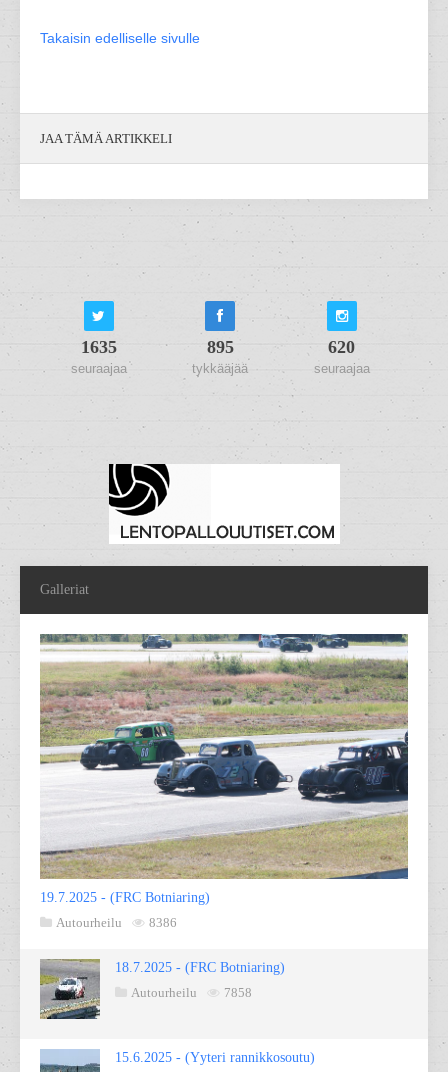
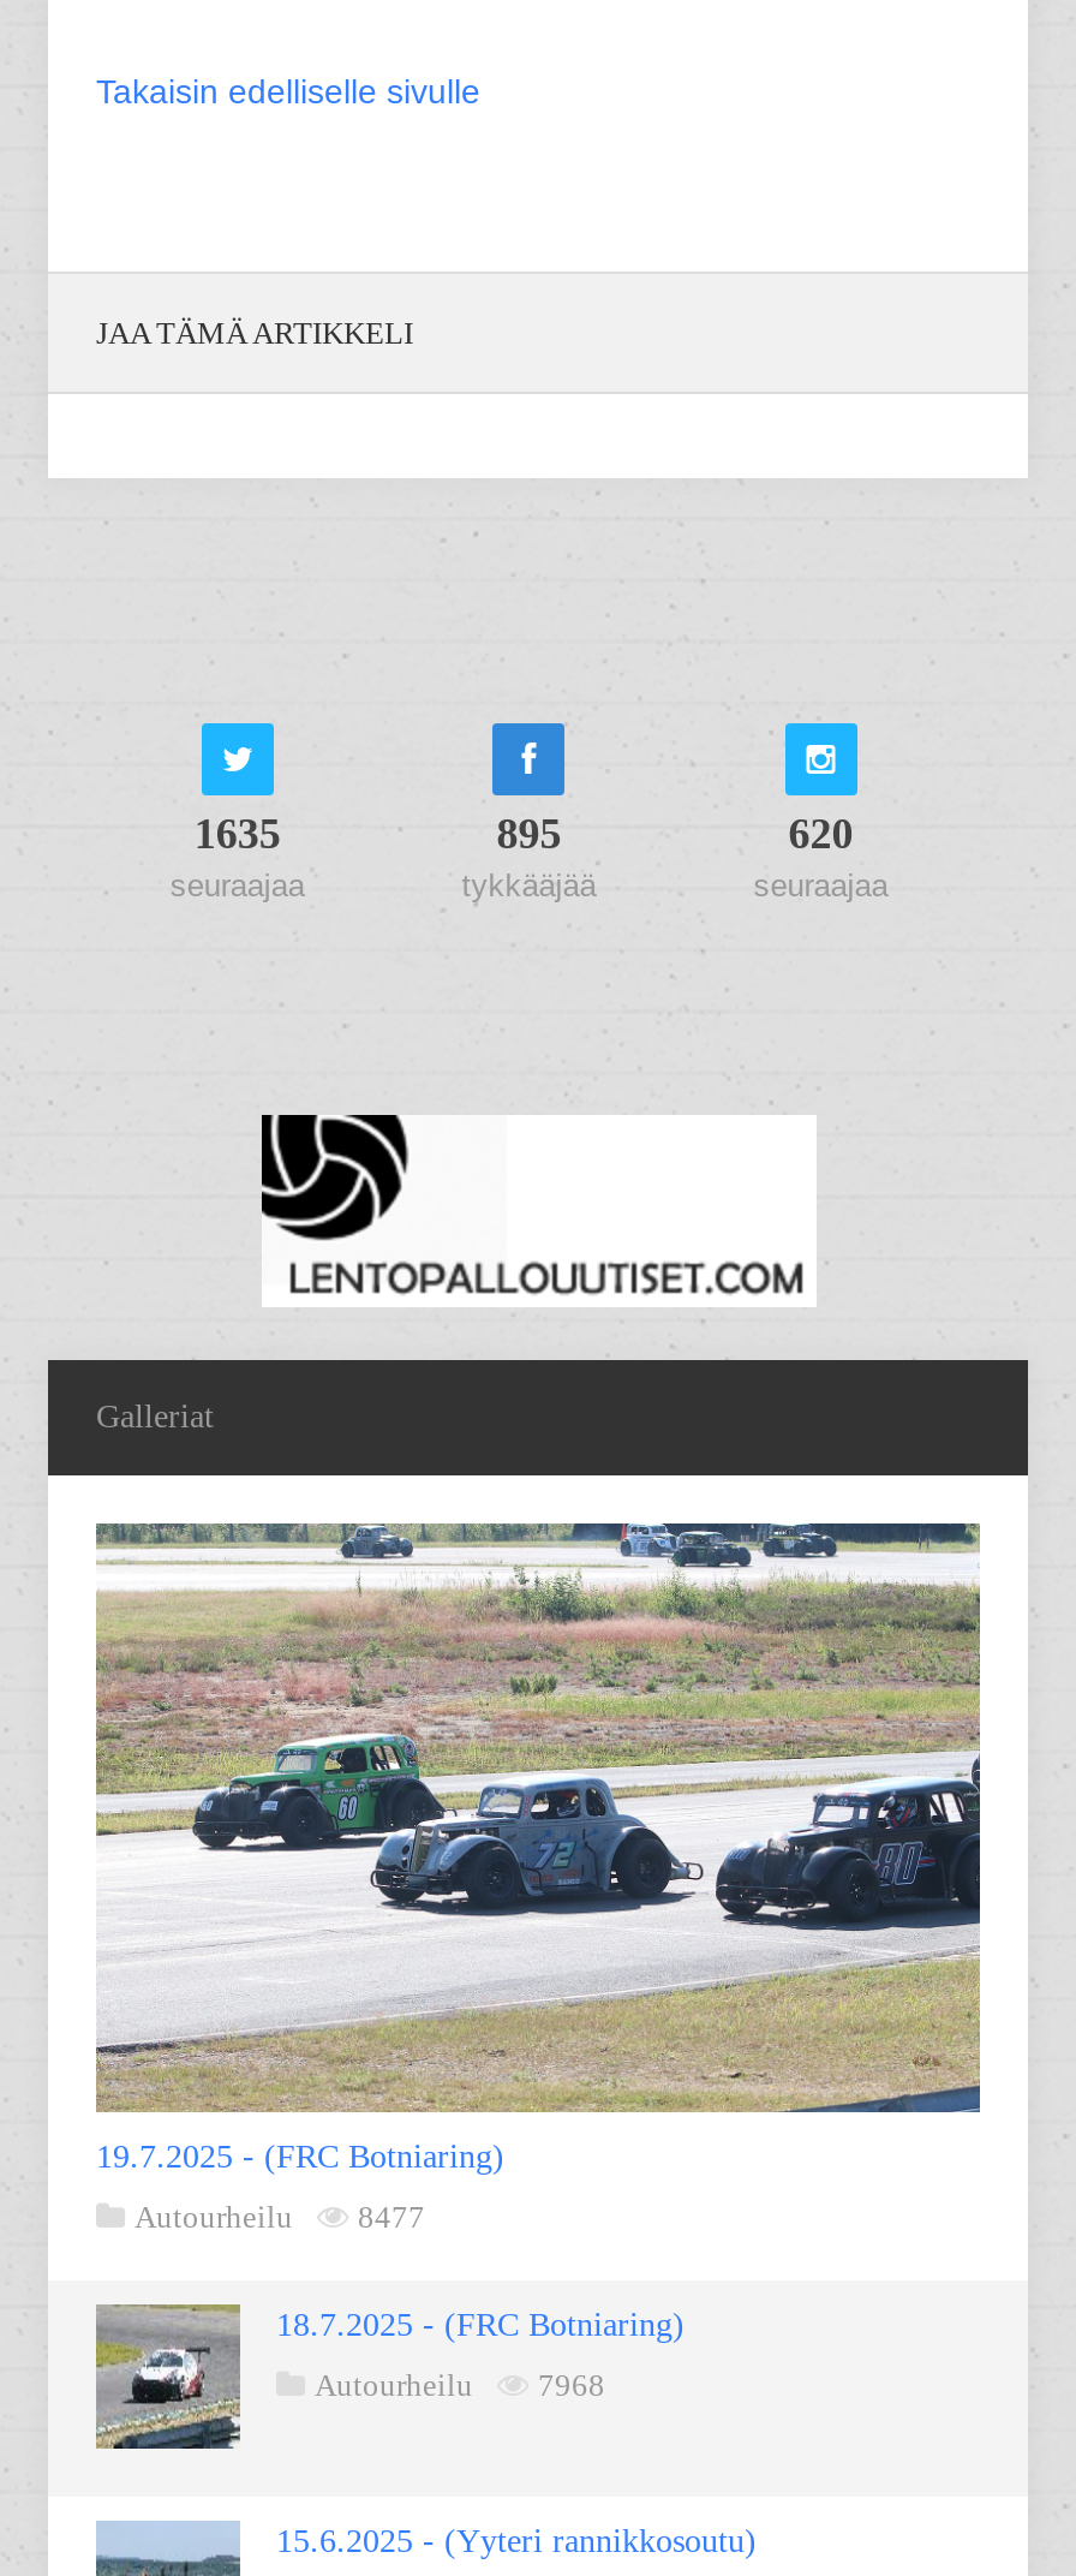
- Autourheilu 8386
+ Autourheilu 8477

- Autourheilu 7858
+ Autourheilu 7968
